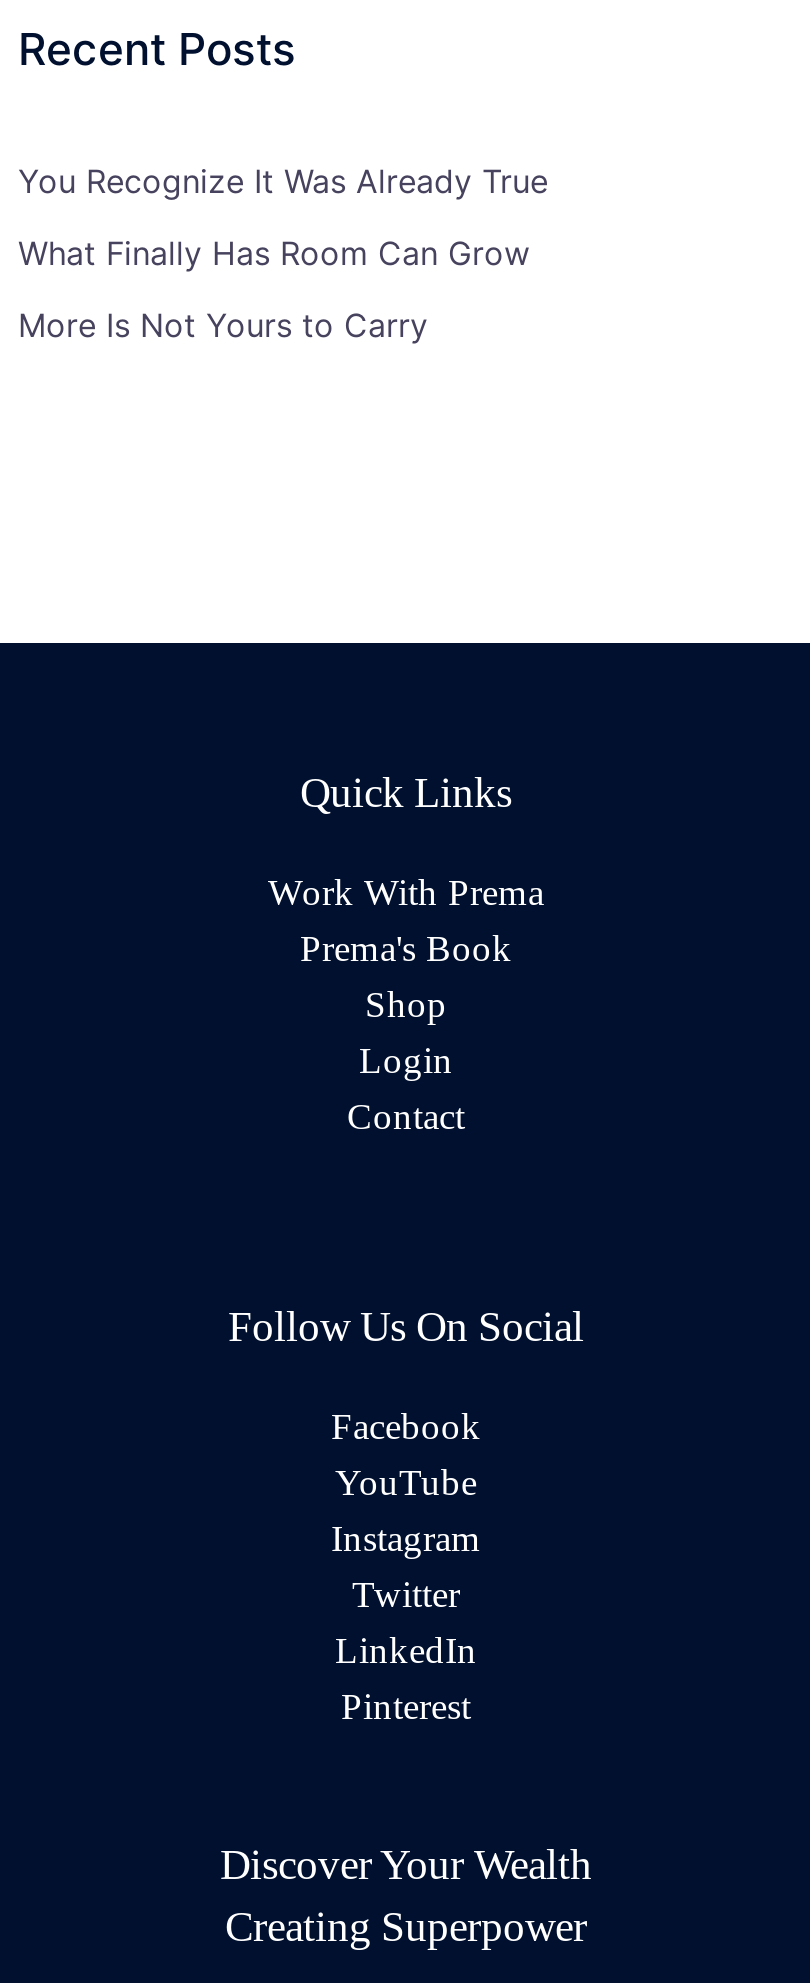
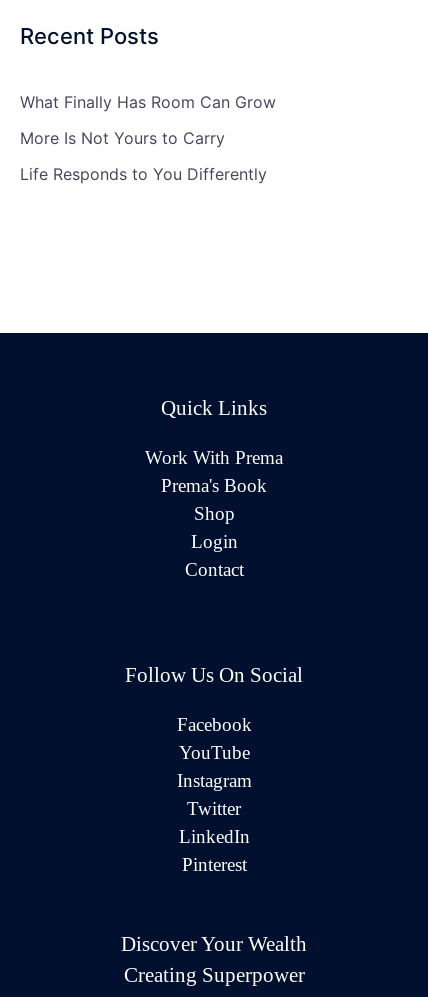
- You Recognize It Was Already True

moved up: What Finally Has Room Can Grow | More Is Not Yours to Carry

+ Life Responds to You Differently
